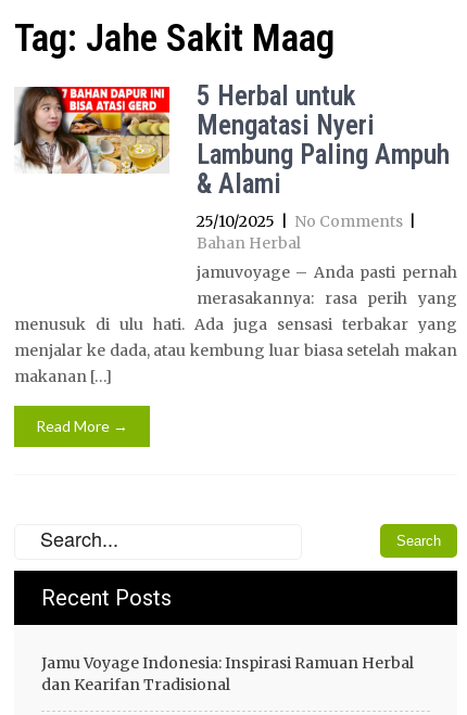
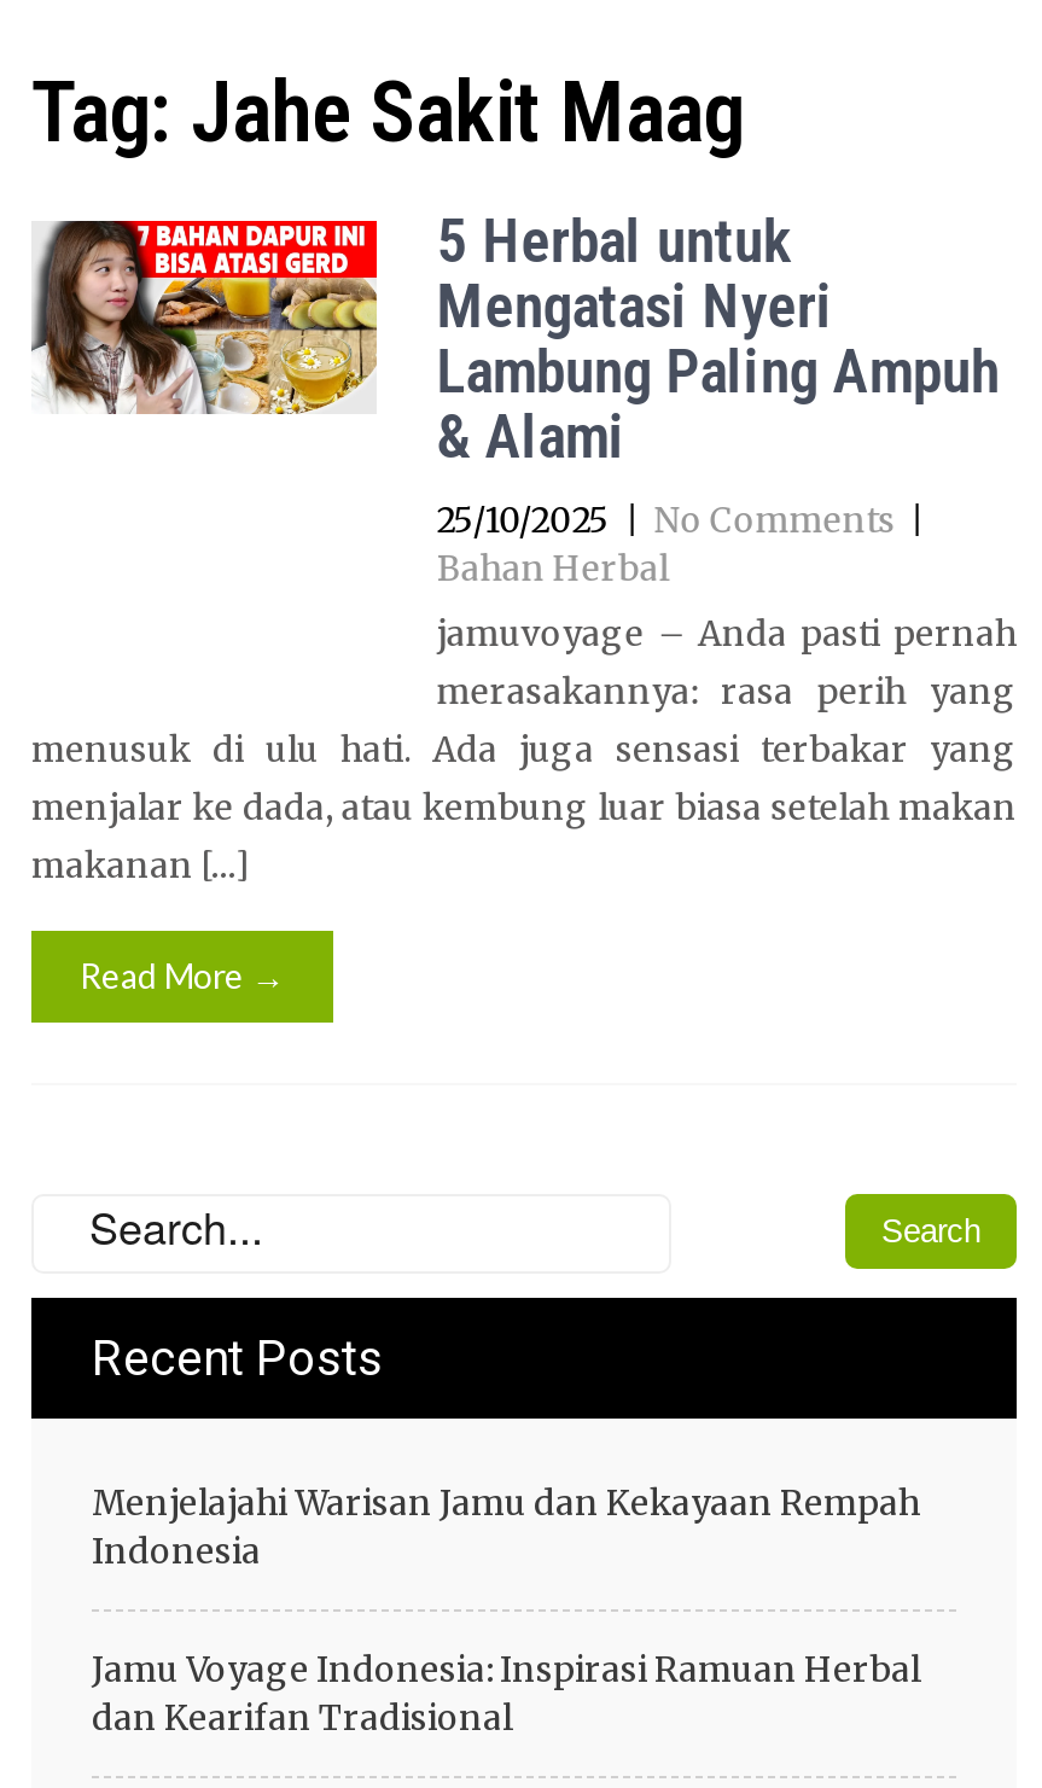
+ Menjelajahi Warisan Jamu dan Kekayaan Rempah
+ Indonesia
